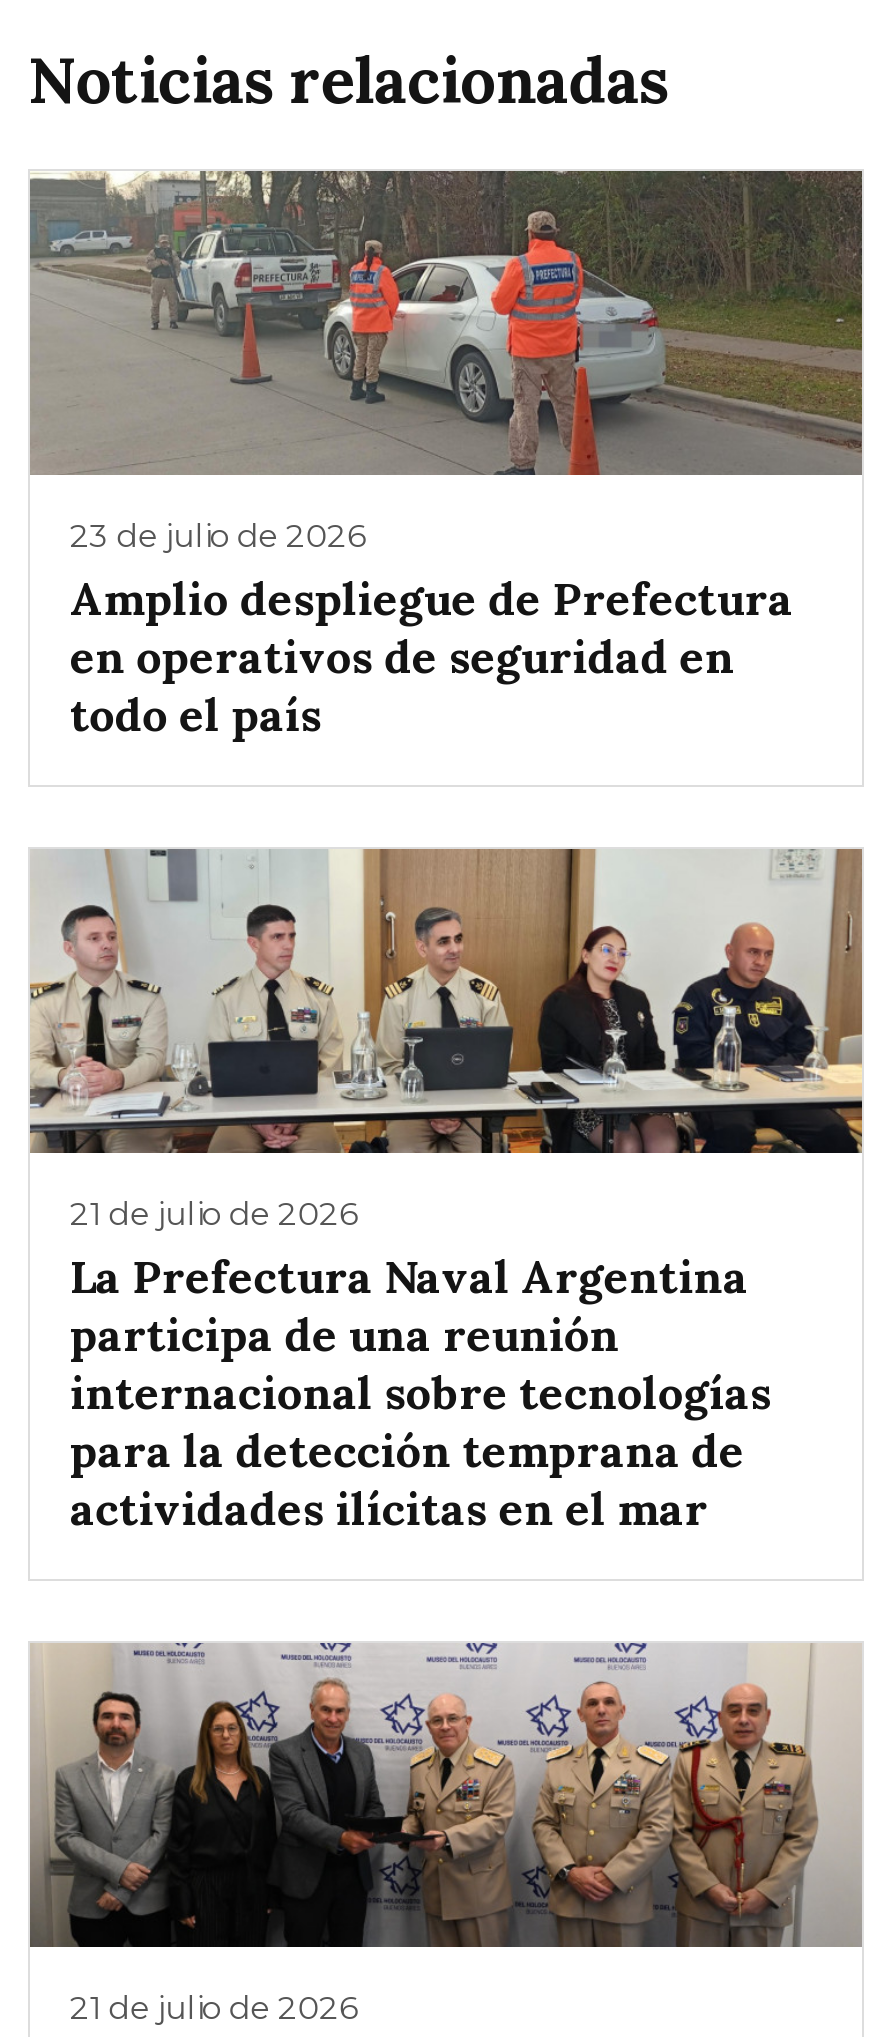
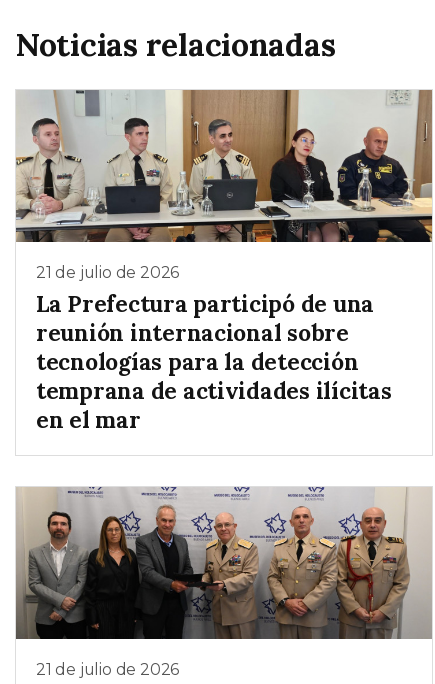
- [image]
- 23 de julio de 2026
- Amplio despliegue de Prefectura
- en operativos de seguridad en
- todo el país

- La Prefectura Naval Argentina
- participa de una reunión
- internacional sobre tecnologías
- para la detección temprana de
- actividades ilícitas en el mar
+ La Prefectura participó de una
+ reunión internacional sobre
+ tecnologías para la detección
+ temprana de actividades ilícitas
+ en el mar
